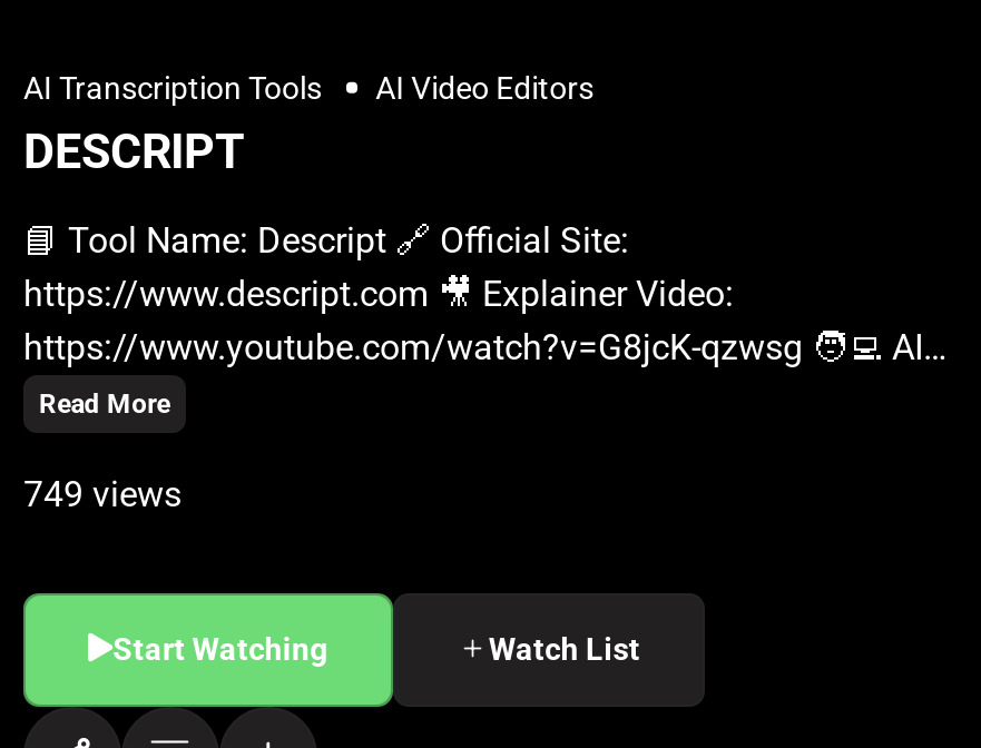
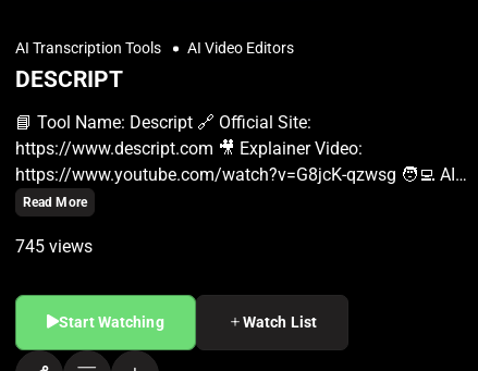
- 749 views
+ 745 views
